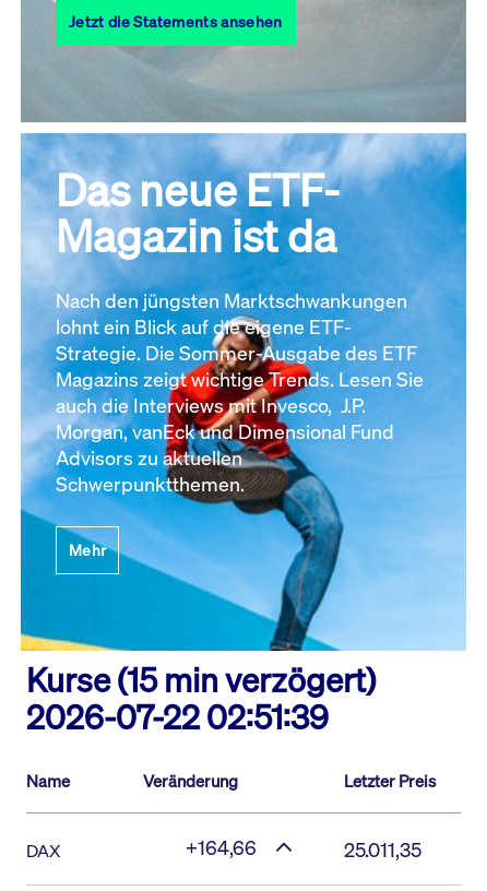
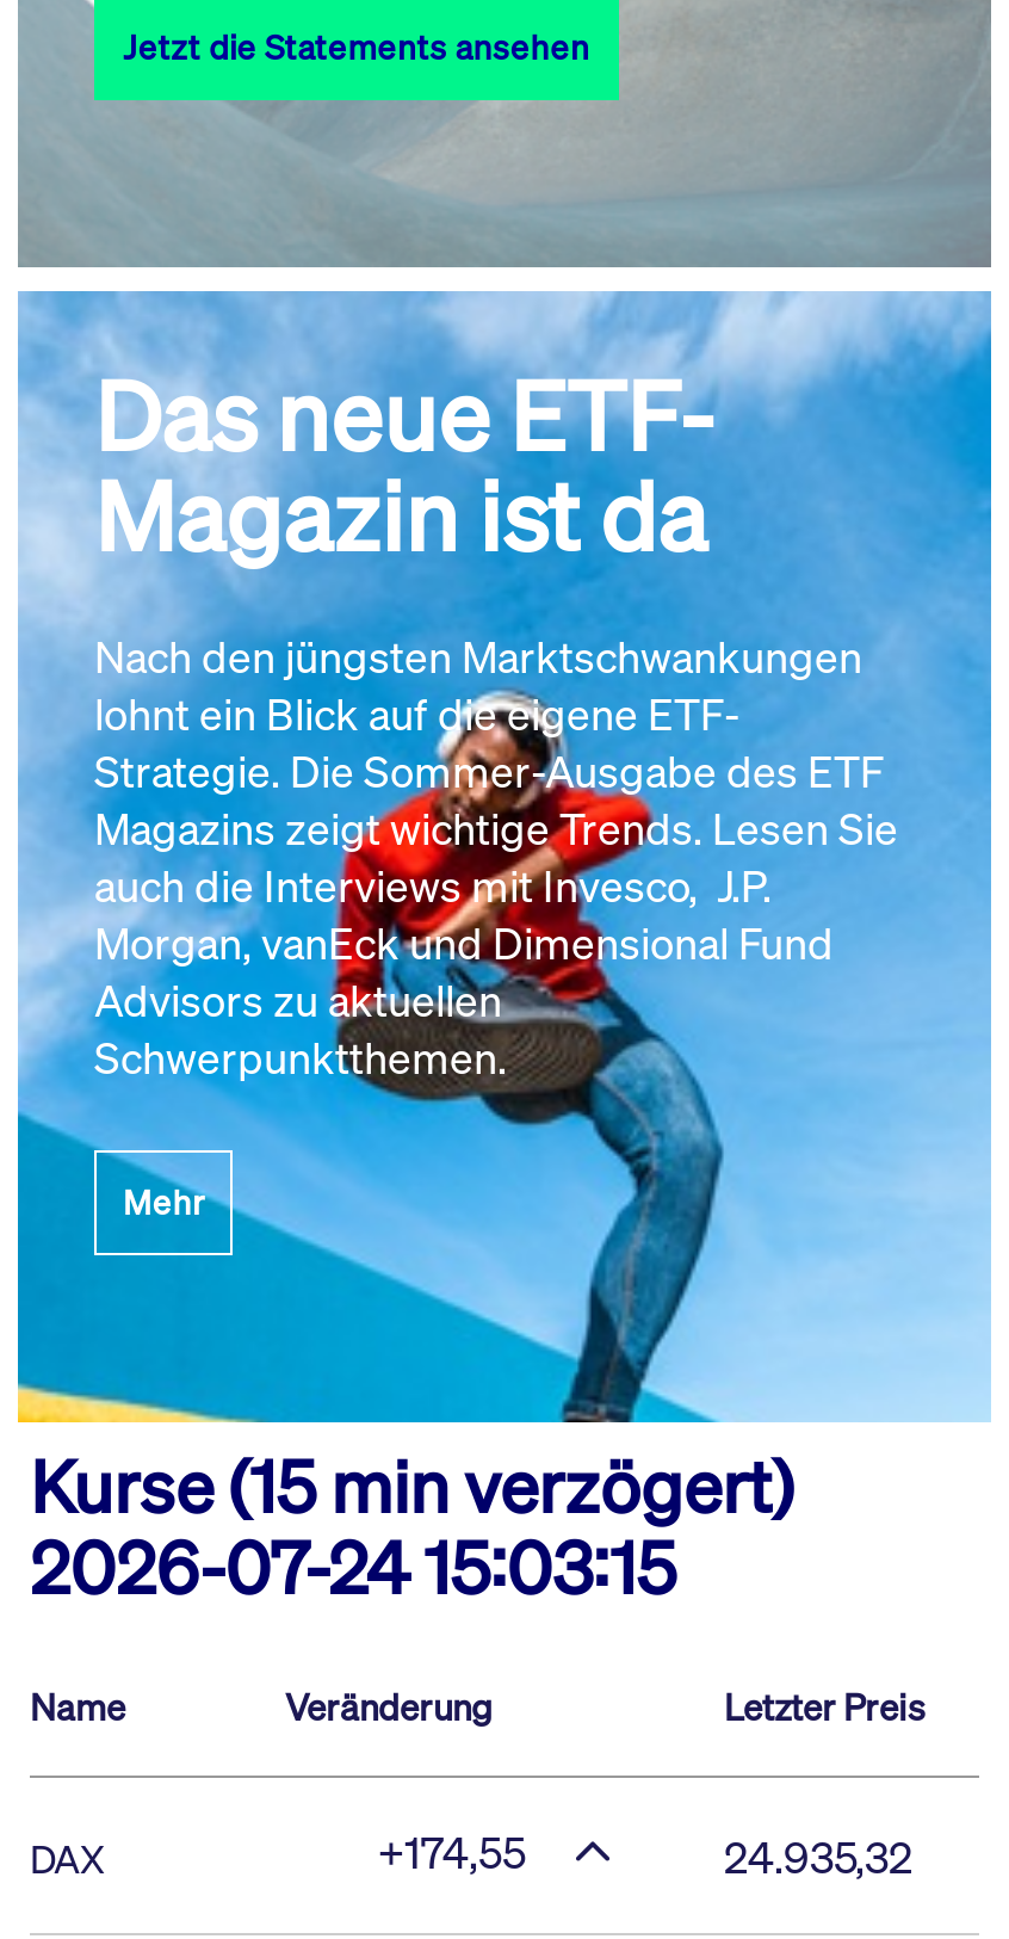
- 2026-07-22 02:51:39
+ 2026-07-24 15:03:15

- +164,66
+ +174,55

- 25.011,35
+ 24.935,32
